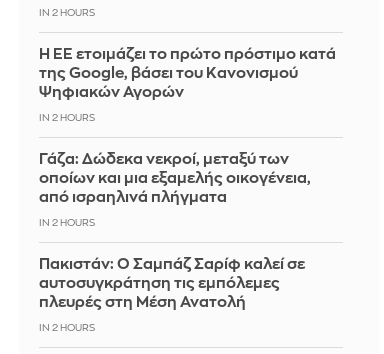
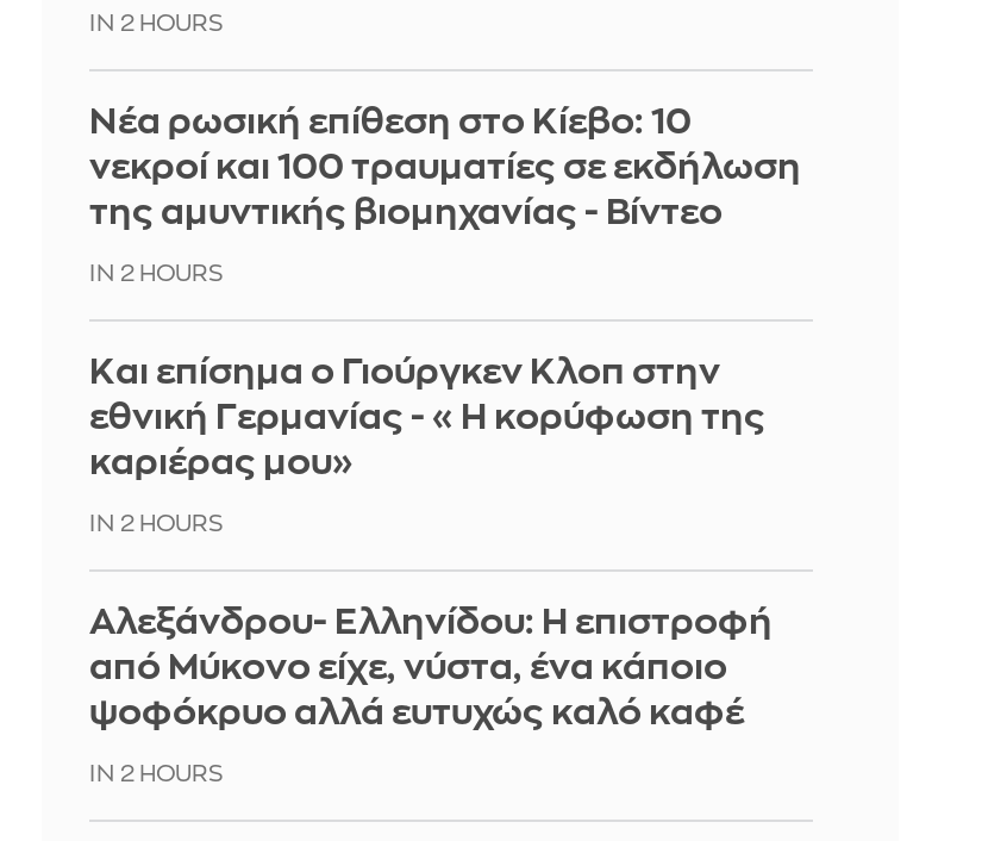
- Η ΕΕ ετοιμάζει το πρώτο πρόστιμο κατά
- της Google, βάσει του Κανονισμού
- Ψηφιακών Αγορών
+ Νέα ρωσική επίθεση στο Κίεβο: 10
+ νεκροί και 100 τραυματίες σε εκδήλωση
+ της αμυντικής βιομηχανίας - Βίντεο

- Γάζα: Δώδεκα νεκροί, μεταξύ των
- οποίων και μια εξαμελής οικογένεια,
- από ισραηλινά πλήγματα
+ Και επίσημα ο Γιούργκεν Κλοπ στην
+ εθνική Γερμανίας - «Η κορύφωση της
+ καριέρας μου»

- Πακιστάν: Ο Σαμπάζ Σαρίφ καλεί σε
- αυτοσυγκράτηση τις εμπόλεμες
- πλευρές στη Μέση Ανατολή
+ Αλεξάνδρου- Ελληνίδου: Η επιστροφή
+ από Μύκονο είχε, νύστα, ένα κάποιο
+ ψοφόκρυο αλλά ευτυχώς καλό καφέ
